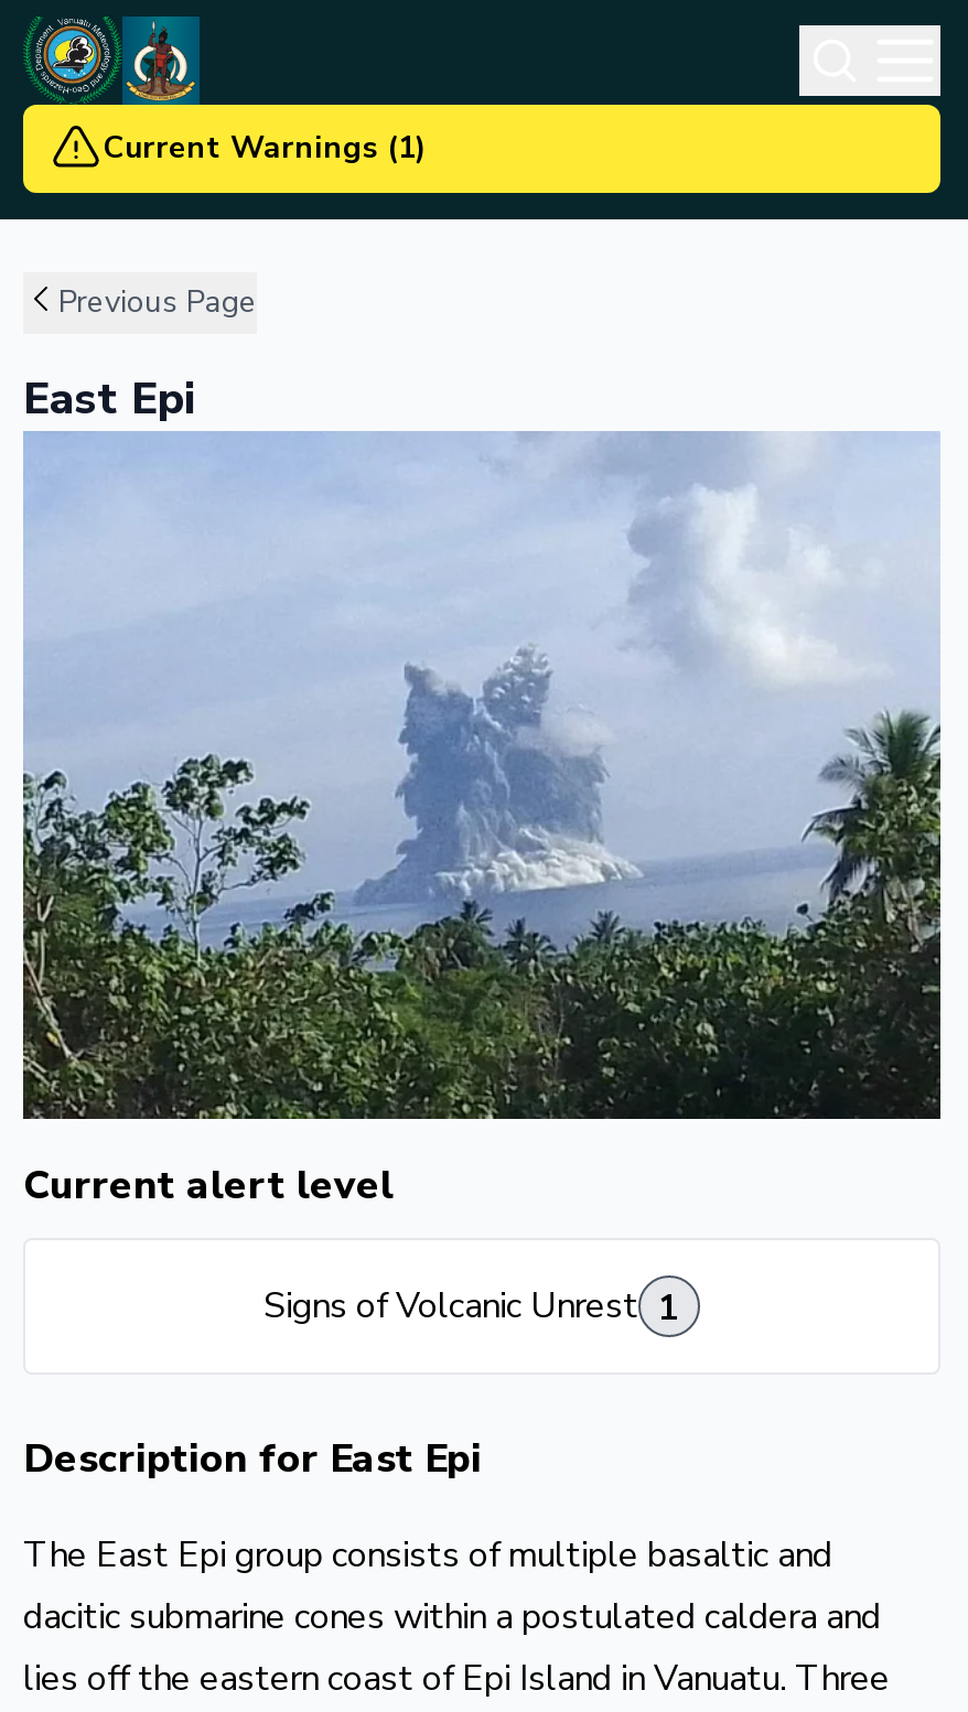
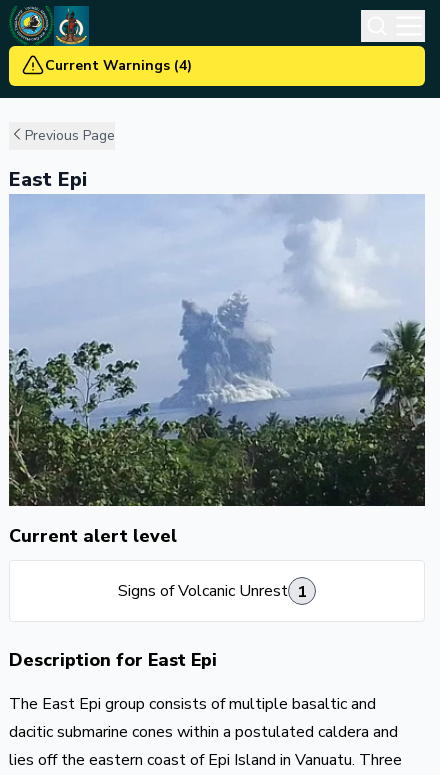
- Current Warnings (1)
+ Current Warnings (4)
